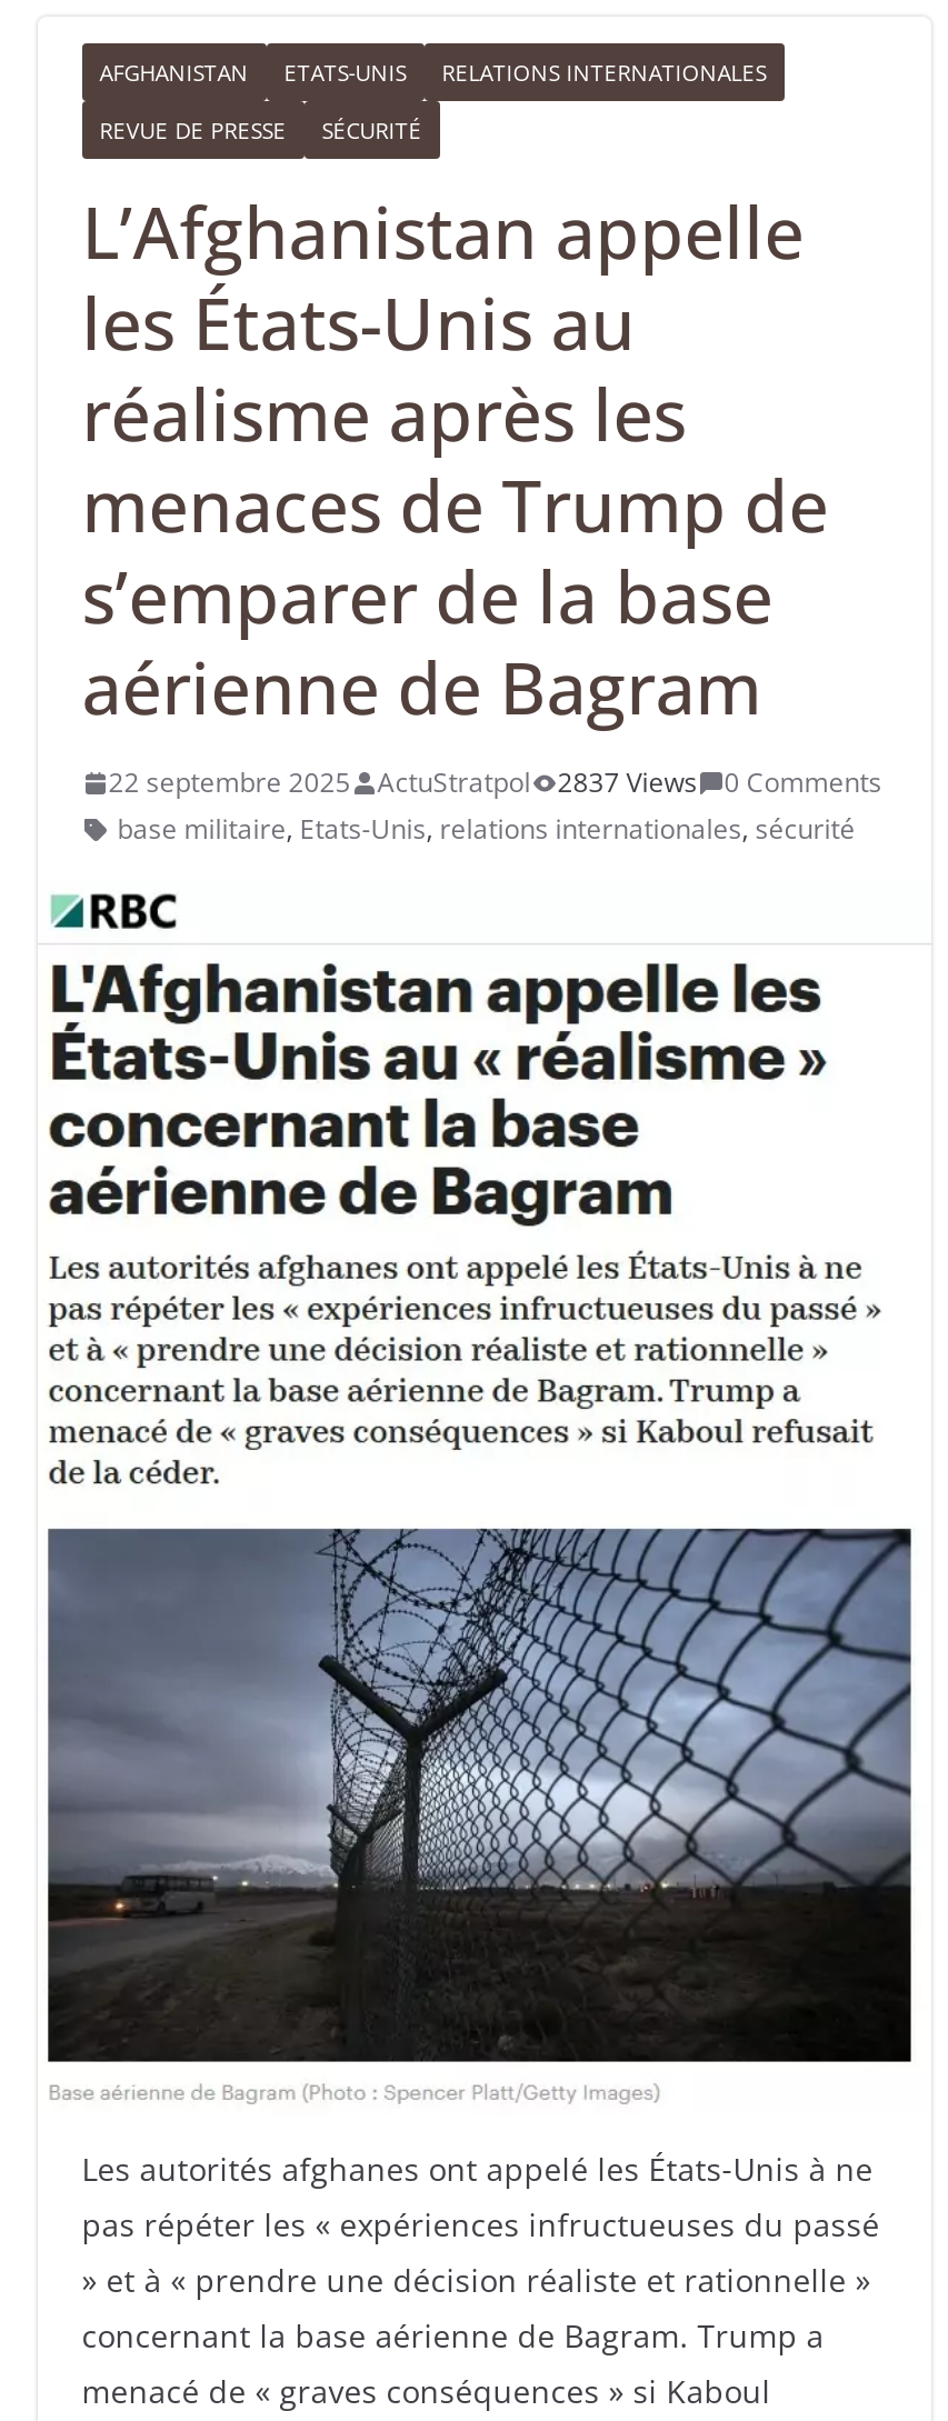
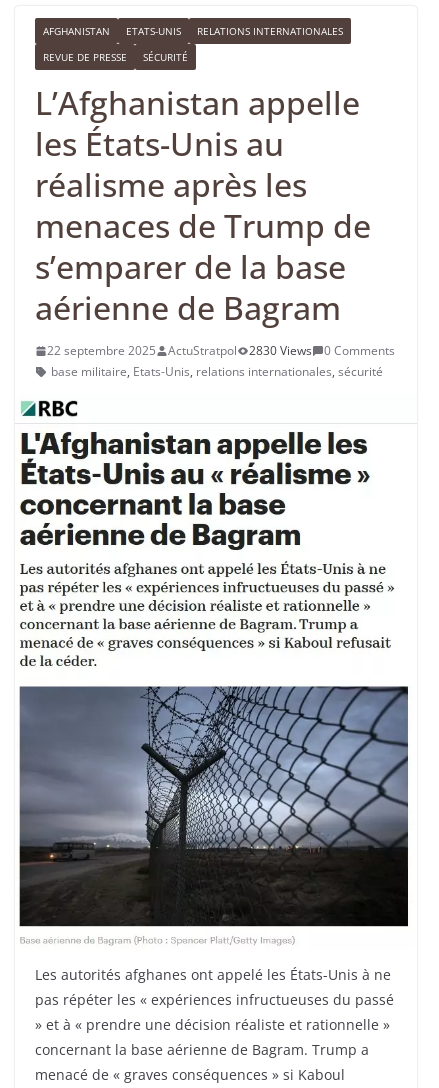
- 22 septembre 2025 ActuStratpol 2837 Views 0 Comments
+ 22 septembre 2025 ActuStratpol 2830 Views 0 Comments
